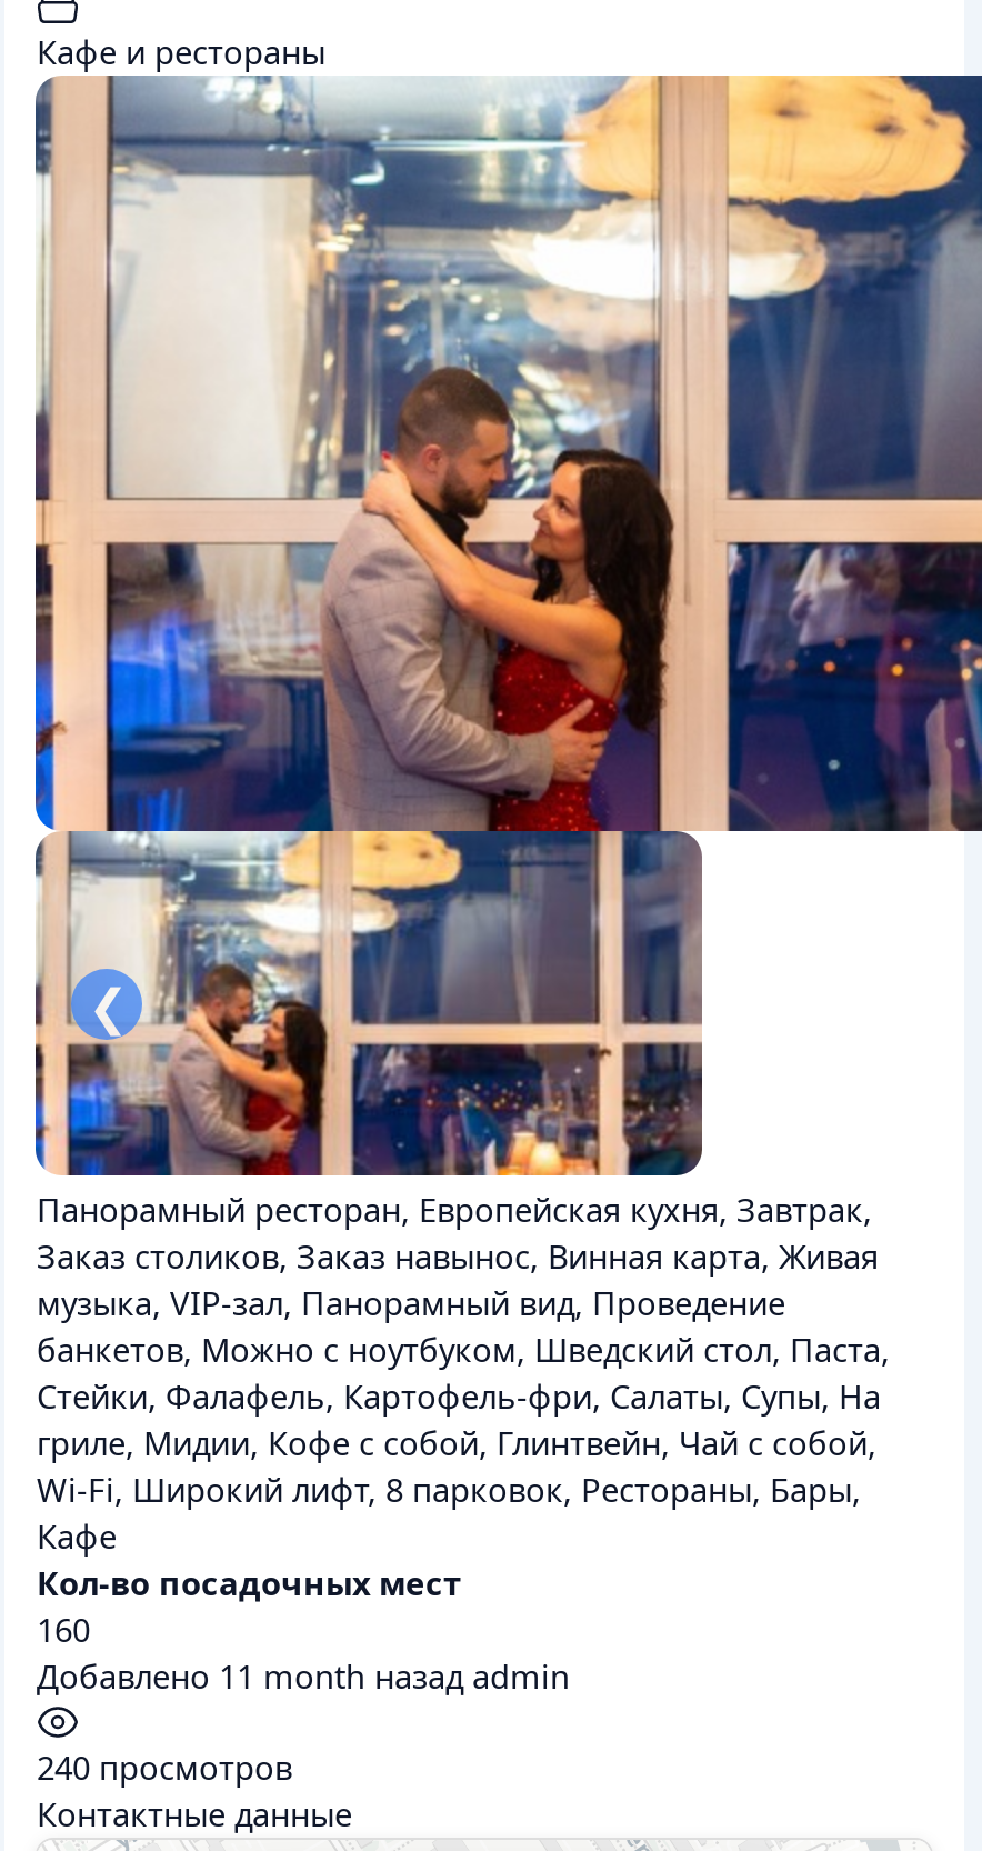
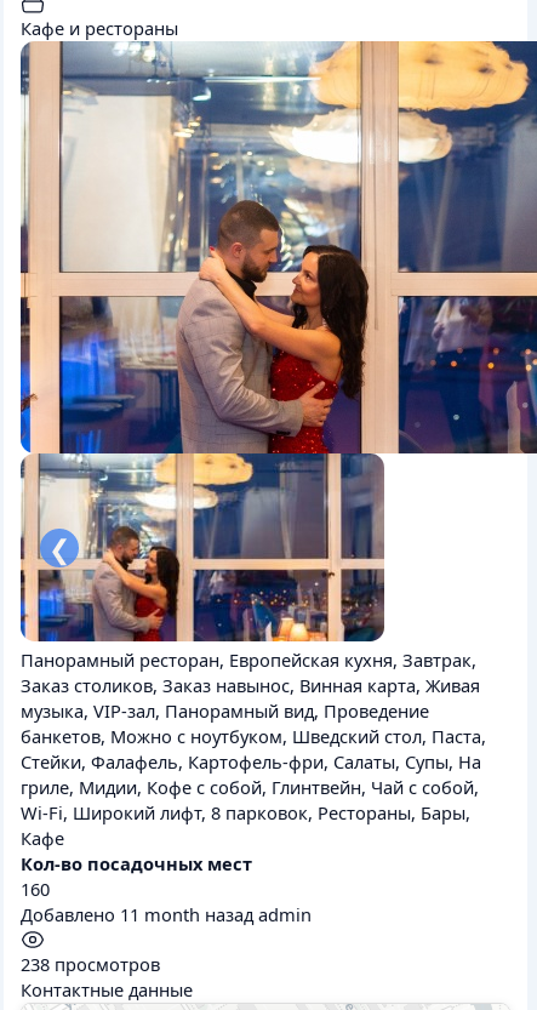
- 240 просмотров
+ 238 просмотров
